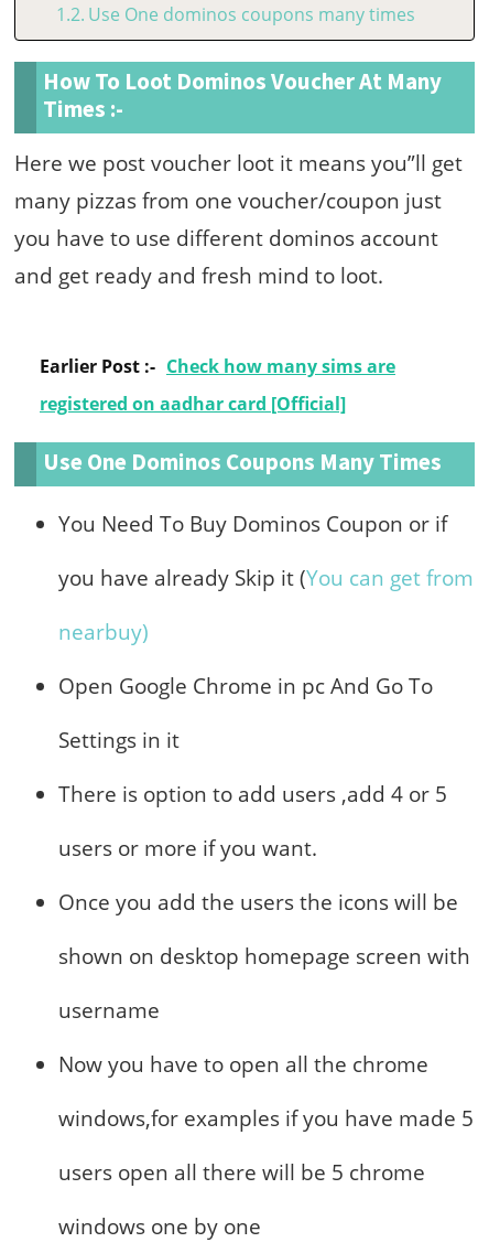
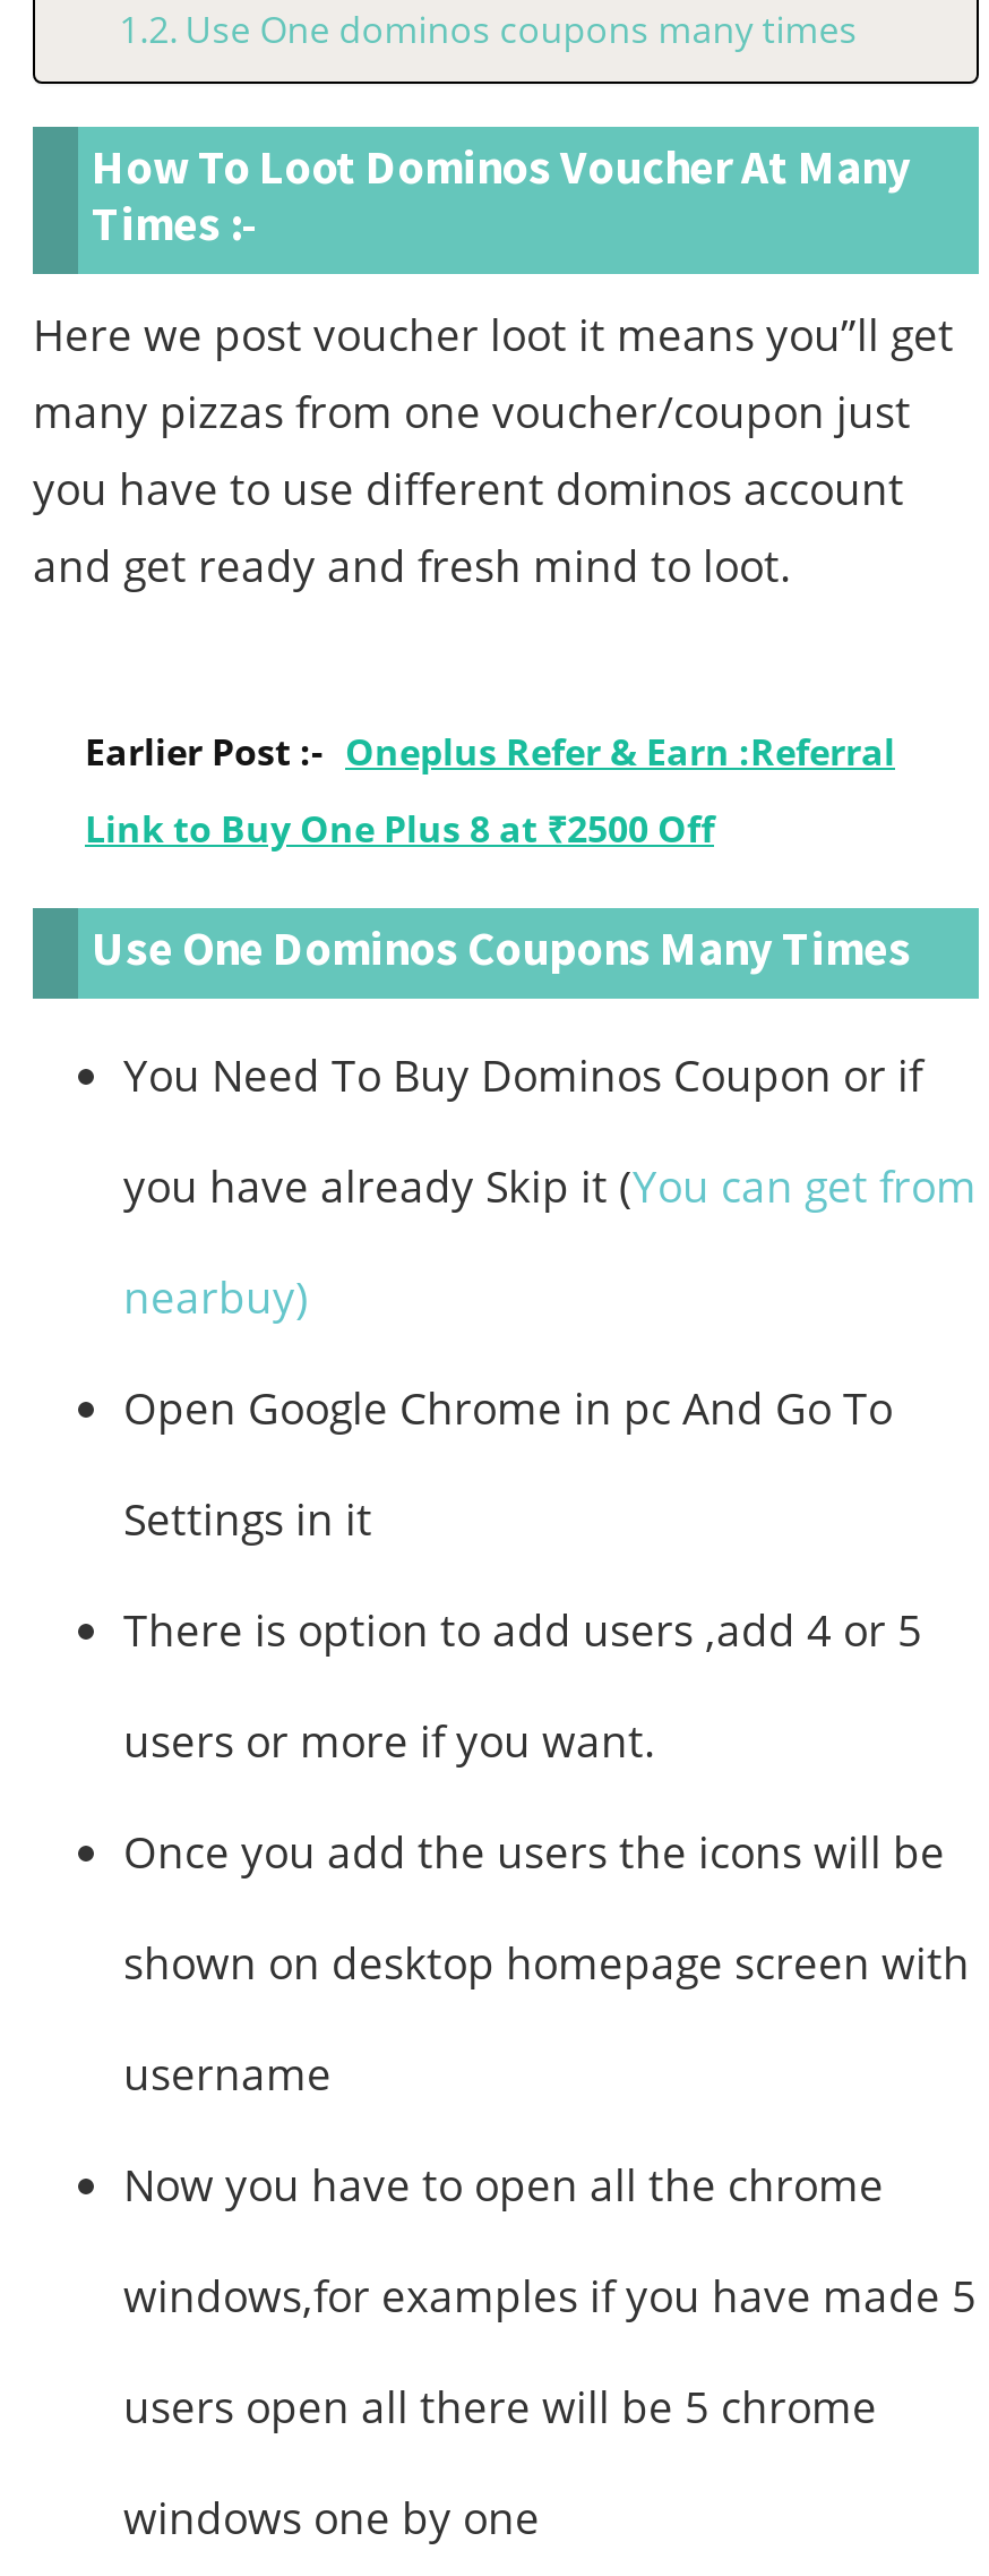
- Earlier Post :- Check how many sims are
+ Earlier Post :- Oneplus Refer & Earn :Referral

- registered on aadhar card [Official]
+ Link to Buy One Plus 8 at ₹2500 Off
